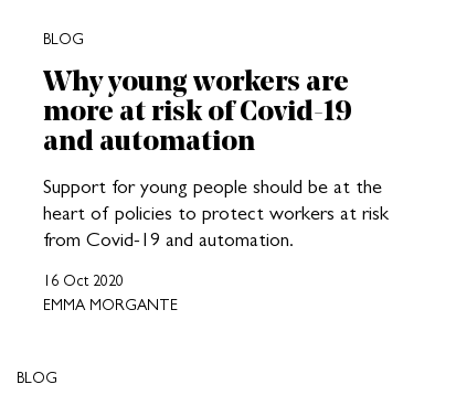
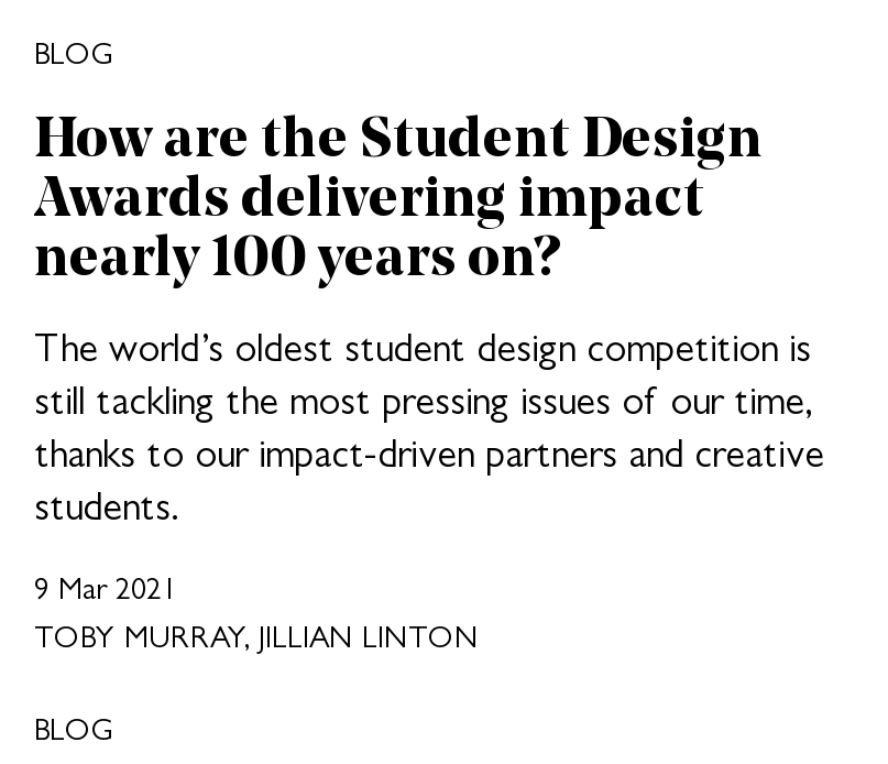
- Why young workers are
- more at risk of Covid-19
- and automation
+ How are the Student Design
+ Awards delivering impact
+ nearly 100 years on?

- Support for young people should be at the
- heart of policies to protect workers at risk
- from Covid-19 and automation.
+ The world’s oldest student design competition is
+ still tackling the most pressing issues of our time,
+ thanks to our impact-driven partners and creative
+ students.

- 16 Oct 2020
- EMMA MORGANTE
+ 9 Mar 2021
+ TOBY MURRAY, JILLIAN LINTON
